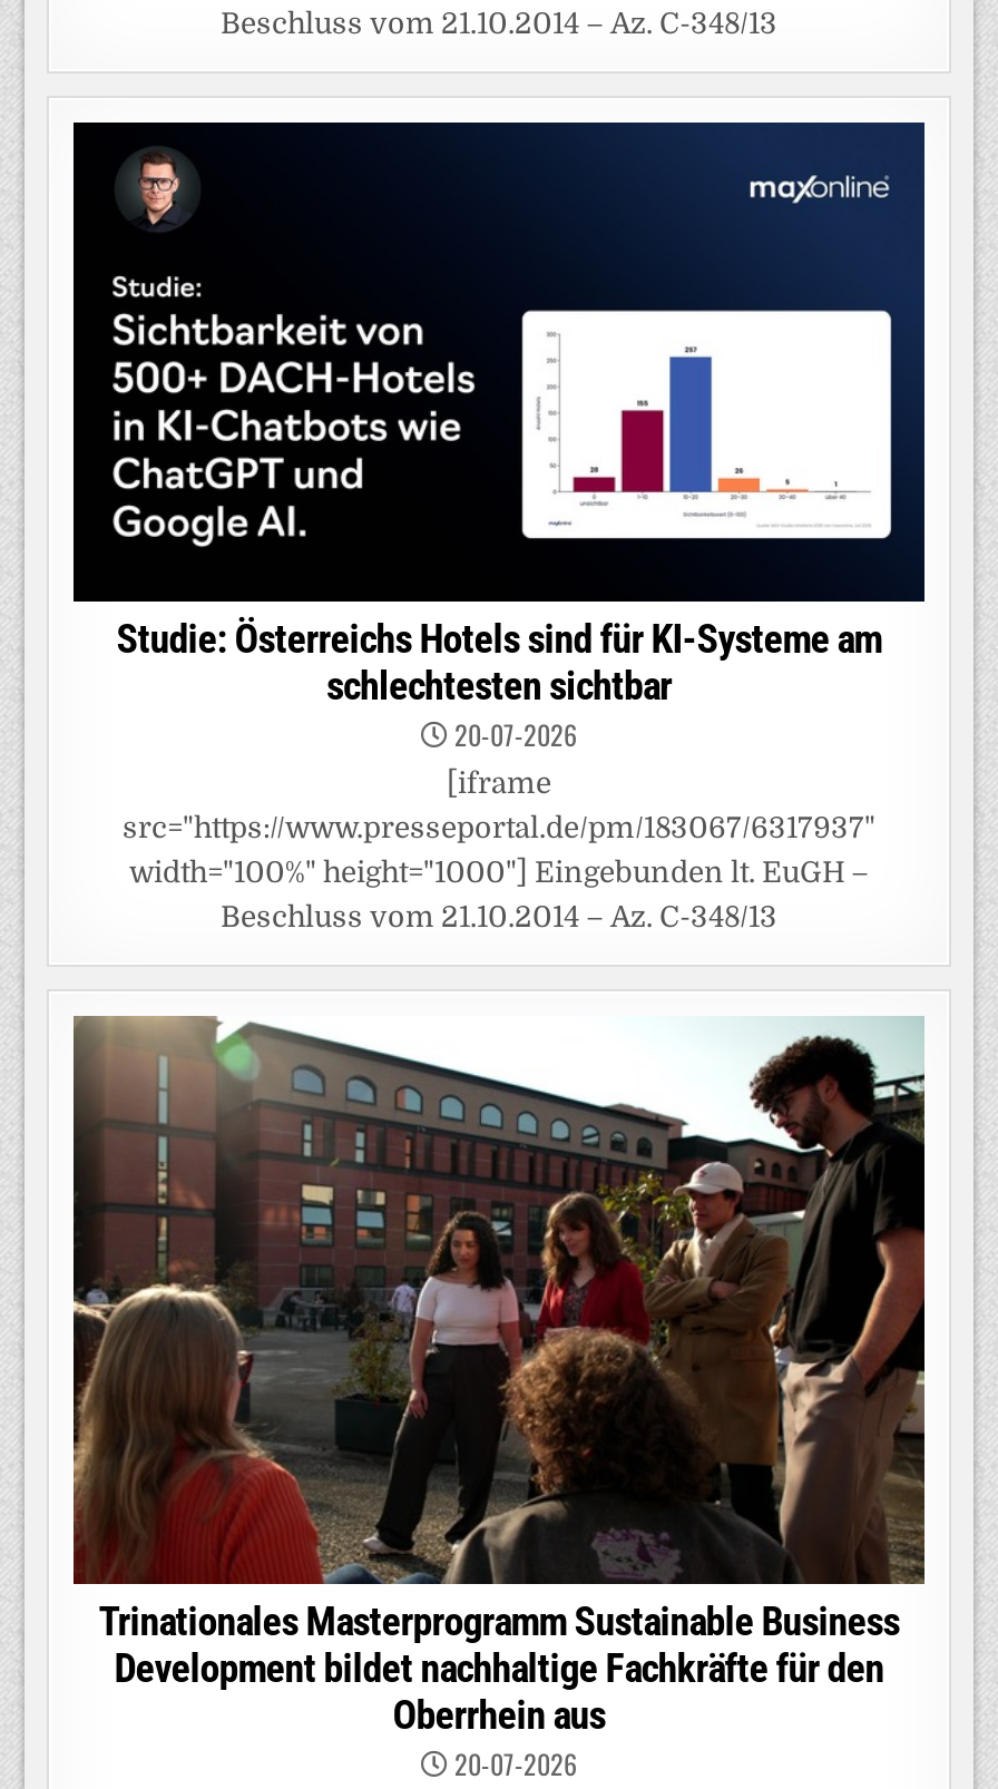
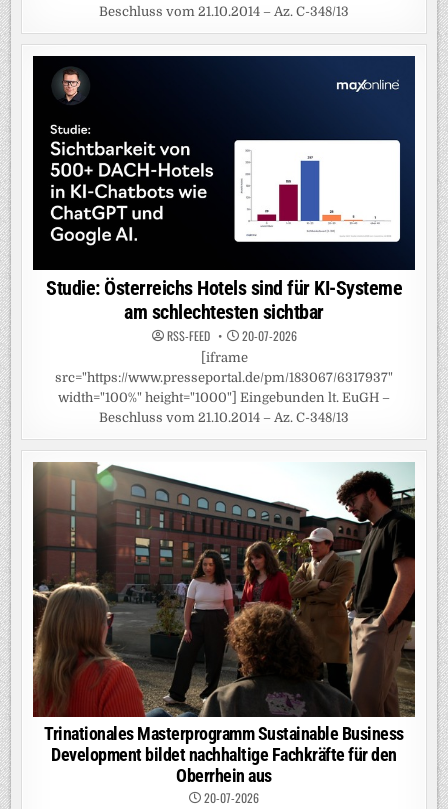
- Studie: Österreichs Hotels sind für KI-Systeme am
- schlechtesten sichtbar
+ Studie: Österreichs Hotels sind für KI-Systeme
+ am schlechtesten sichtbar
+ RSS-FEED
